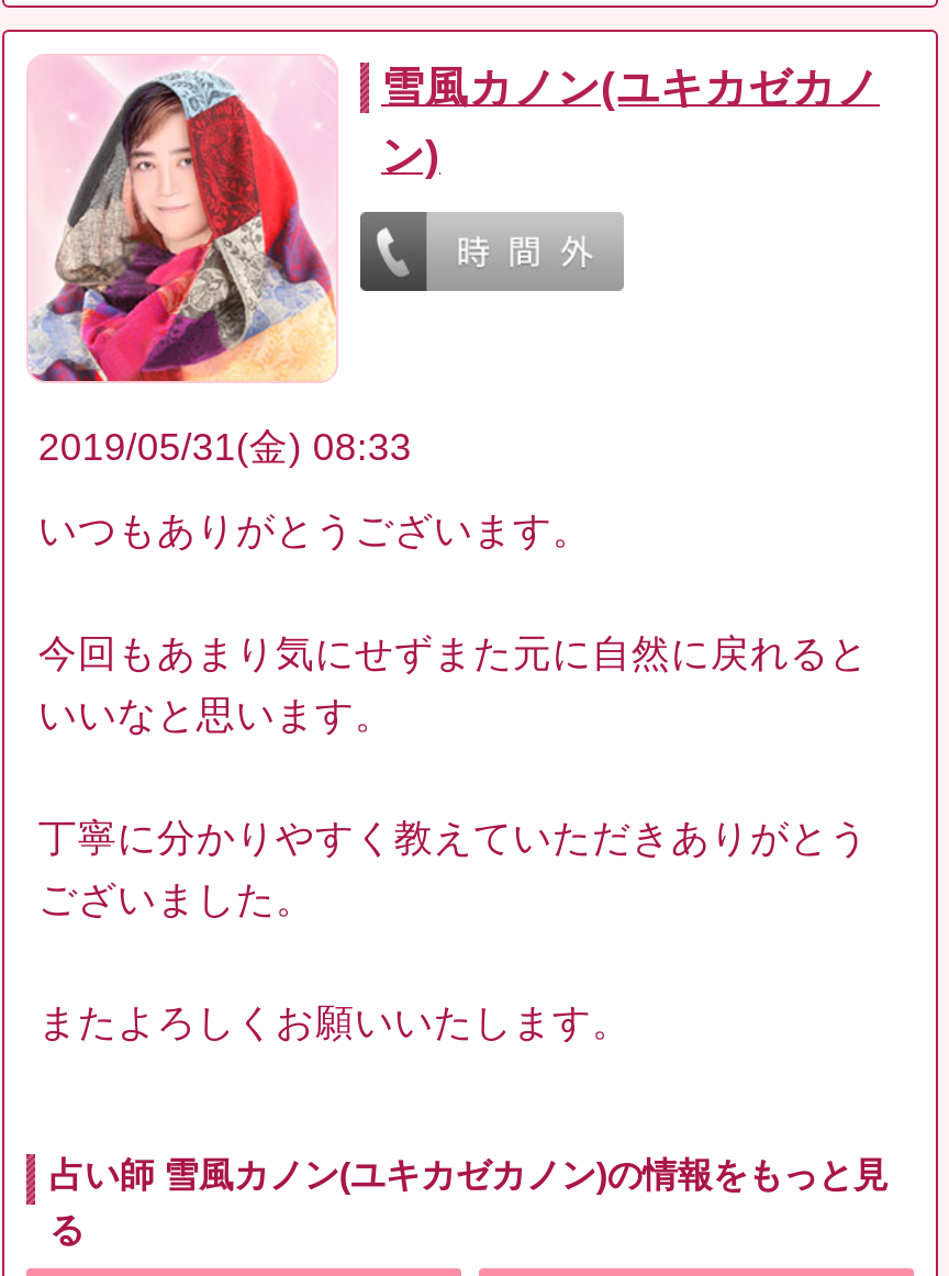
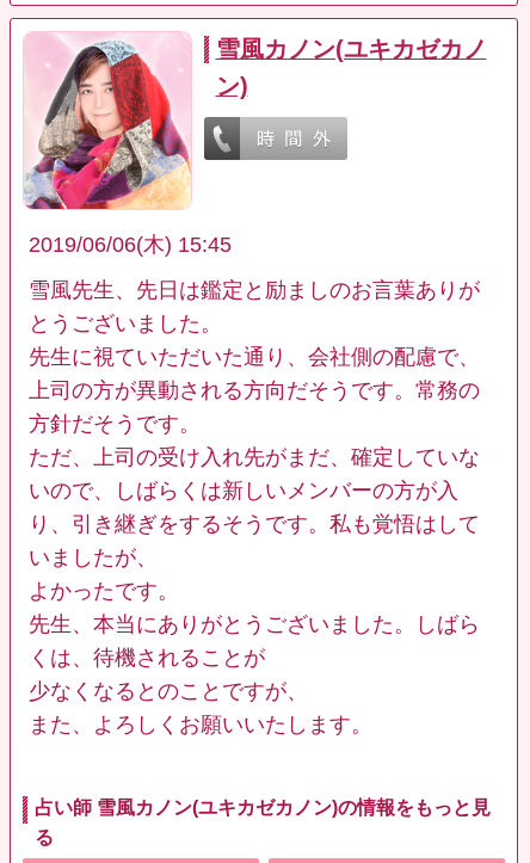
- 2019/05/31(金) 08:33
- いつもありがとうございます。
- 今回もあまり気にせずまた元に自然に戻れると
- いいなと思います。
- 丁寧に分かりやすく教えていただきありがとう
- ございました。
- またよろしくお願いいたします。
+ 2019/06/06(木) 15:45
+ 雪風先生、先日は鑑定と励ましのお言葉ありが
+ とうございました。
+ 先生に視ていただいた通り、会社側の配慮で、
+ 上司の方が異動される方向だそうです。常務の
+ 方針だそうです。
+ ただ、上司の受け入れ先がまだ、確定していな
+ いので、しばらくは新しいメンバーの方が入
+ り、引き継ぎをするそうです。私も覚悟はして
+ いましたが、
+ よかったです。
+ 先生、本当にありがとうございました。しばら
+ くは、待機されることが
+ 少なくなるとのことですが、
+ また、よろしくお願いいたします。
